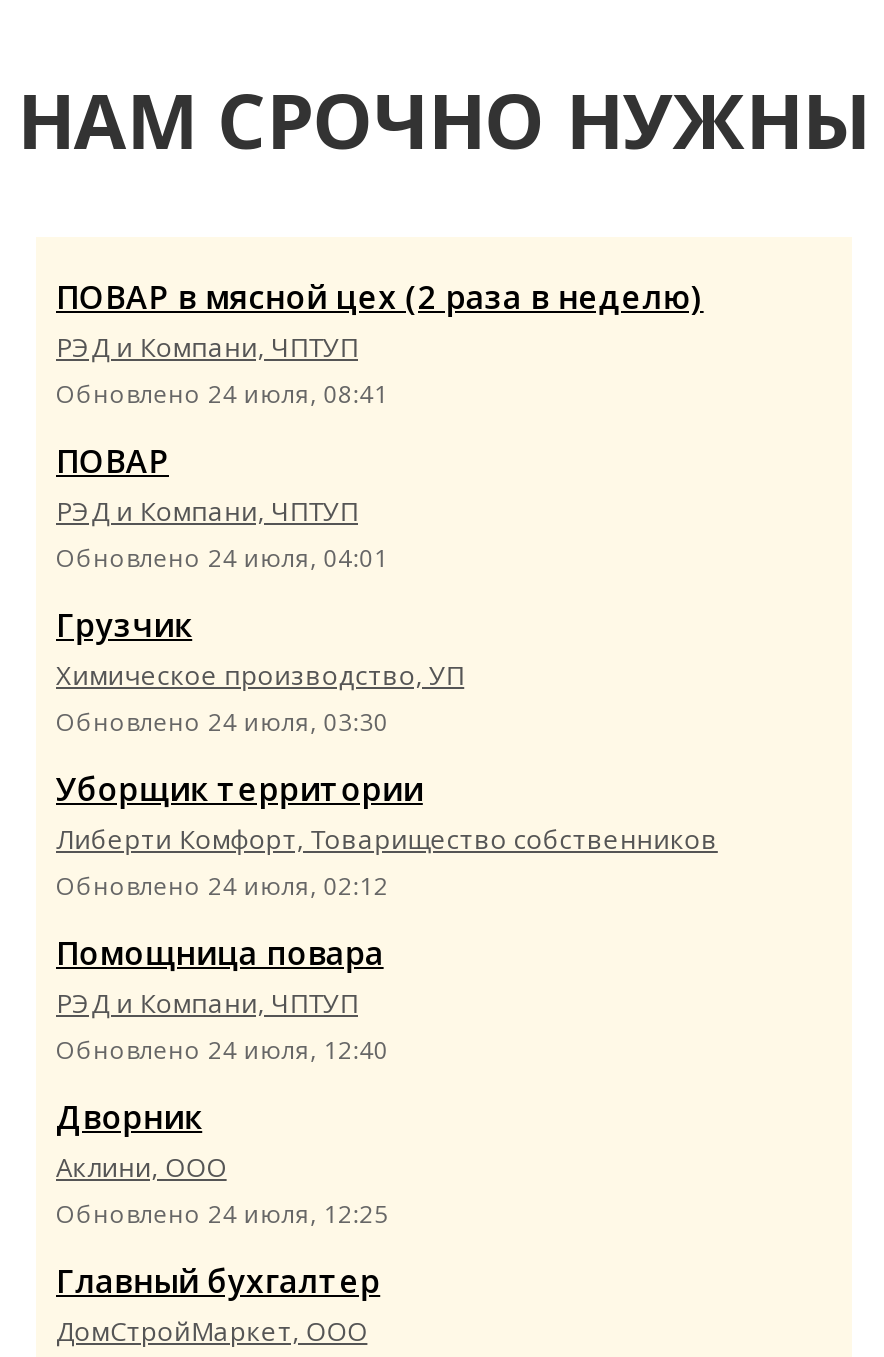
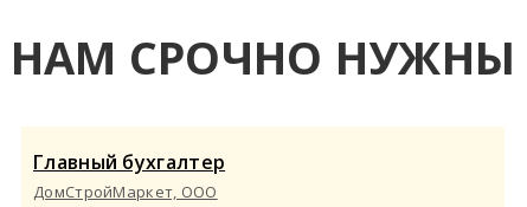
- ПОВАР в мясной цех (2 раза в неделю)
- РЭД и Компани, ЧПТУП
- Обновлено 24 июля, 08:41
- ПОВАР
- РЭД и Компани, ЧПТУП
- Обновлено 24 июля, 04:01
- Грузчик
- Химическое производство, УП
- Обновлено 24 июля, 03:30
- Уборщик территории
- Либерти Комфорт, Товарищество собственников
- Обновлено 24 июля, 02:12
- Помощница повара
- РЭД и Компани, ЧПТУП
- Обновлено 24 июля, 12:40
- Дворник
- Аклини, ООО
- Обновлено 24 июля, 12:25
